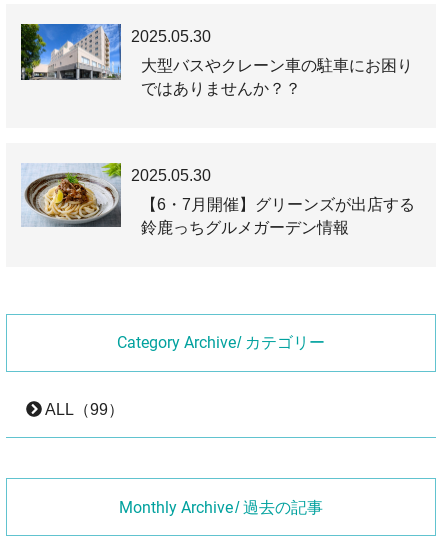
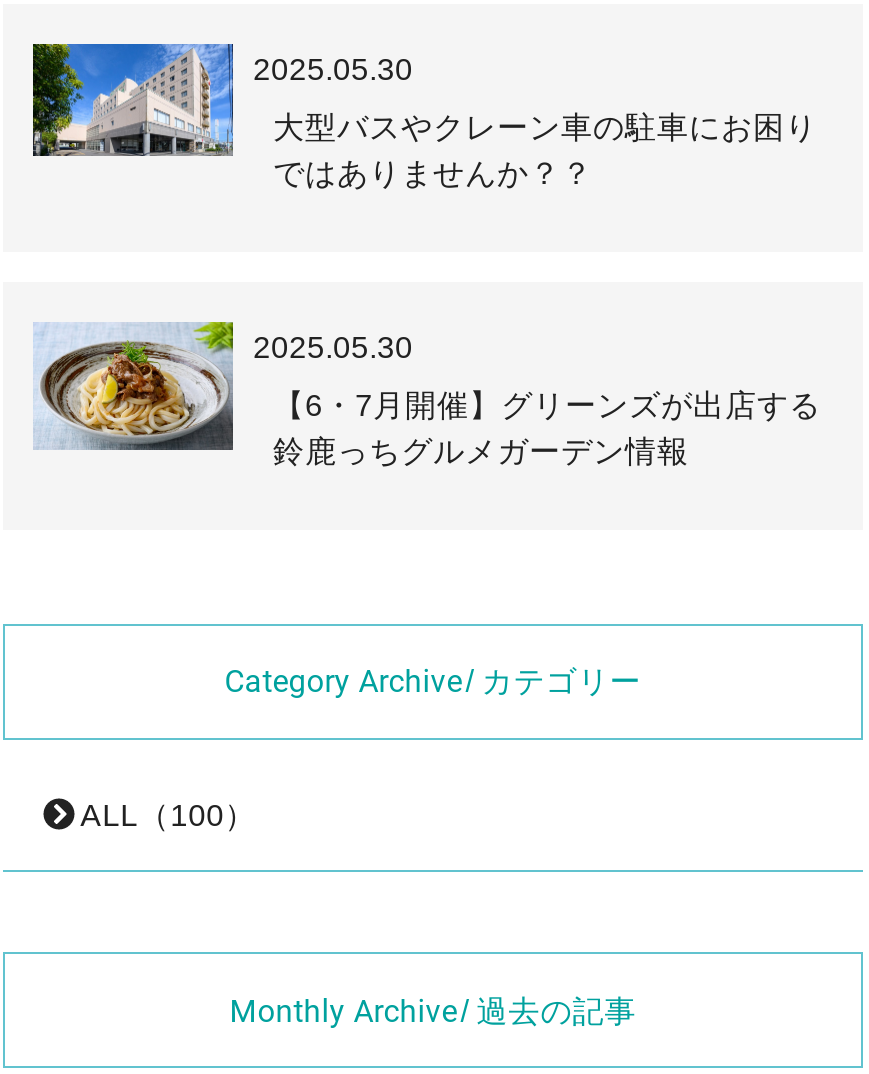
- ALL（99）
+ ALL（100）
